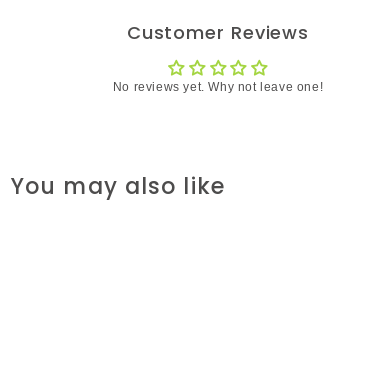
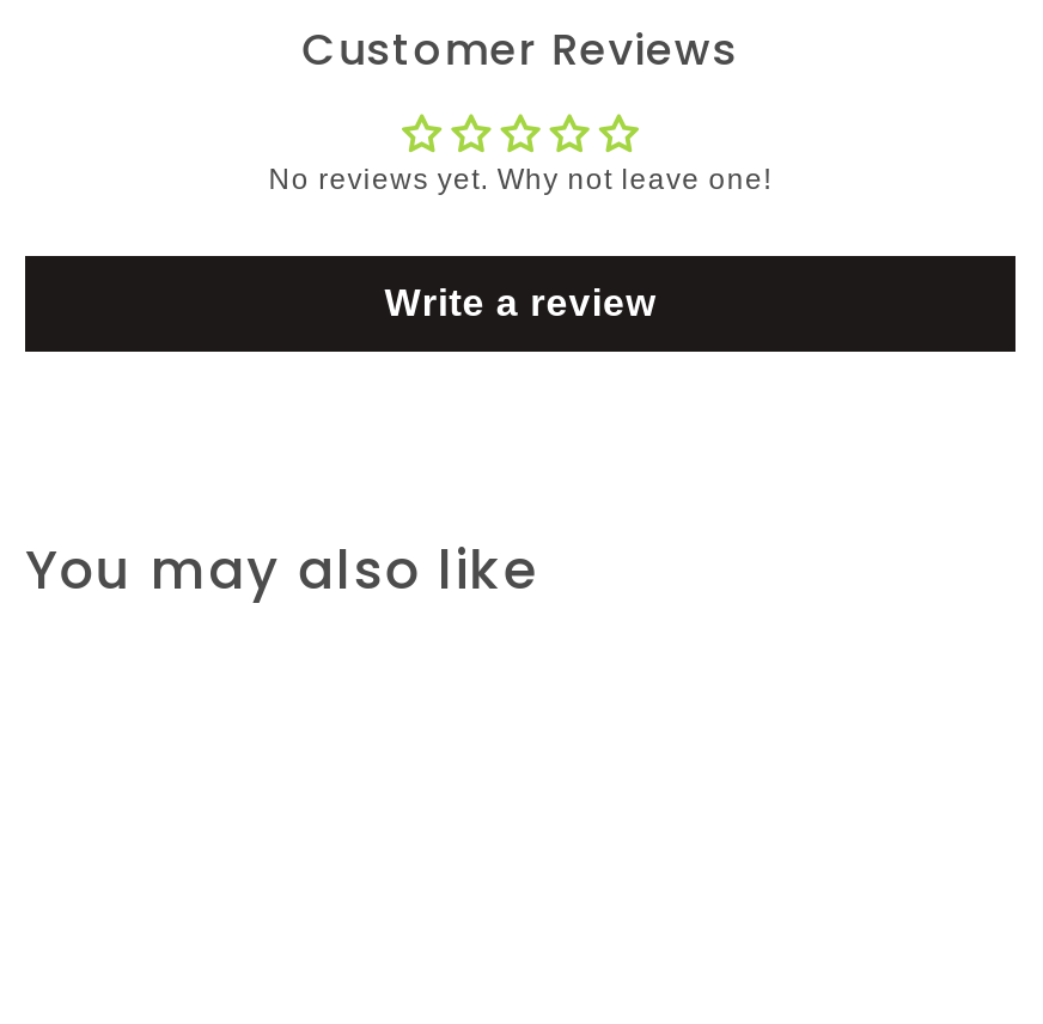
+ Write a review
